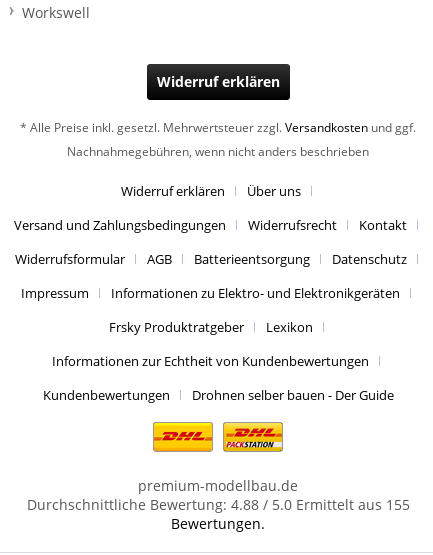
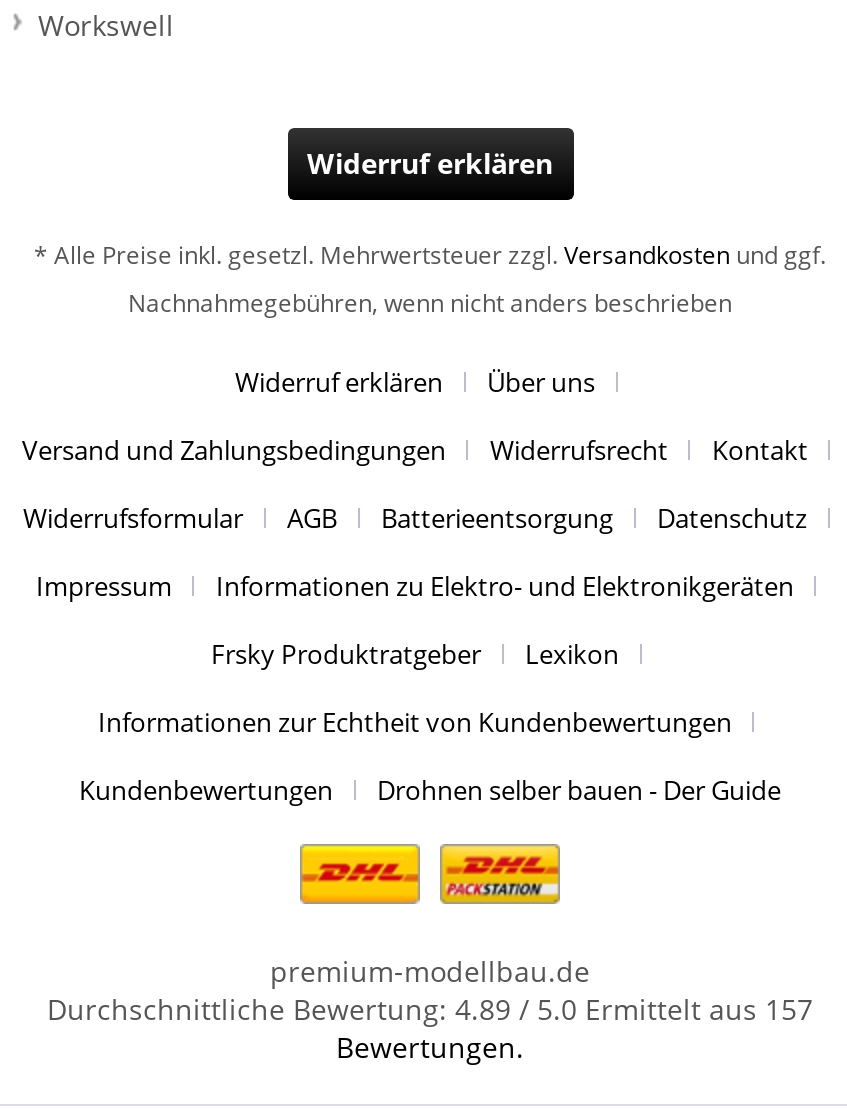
- Durchschnittliche Bewertung: 4.88 / 5.0 Ermittelt aus 155
+ Durchschnittliche Bewertung: 4.89 / 5.0 Ermittelt aus 157
